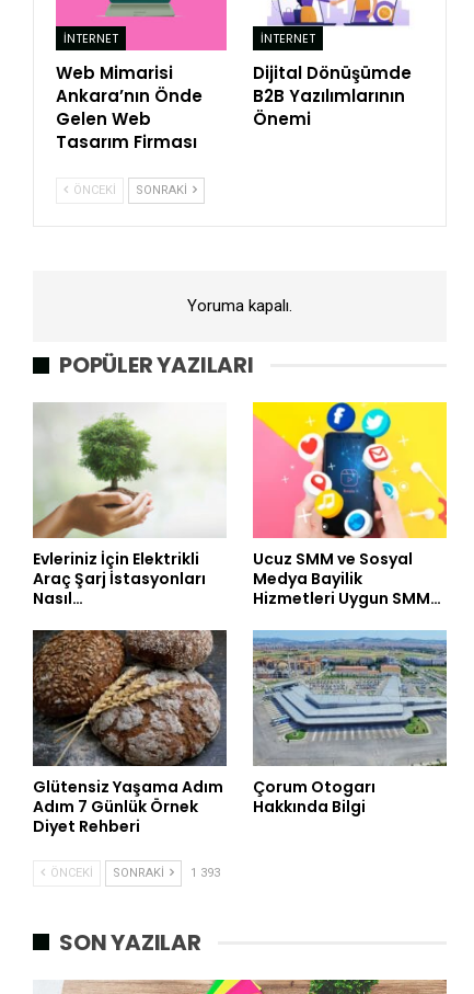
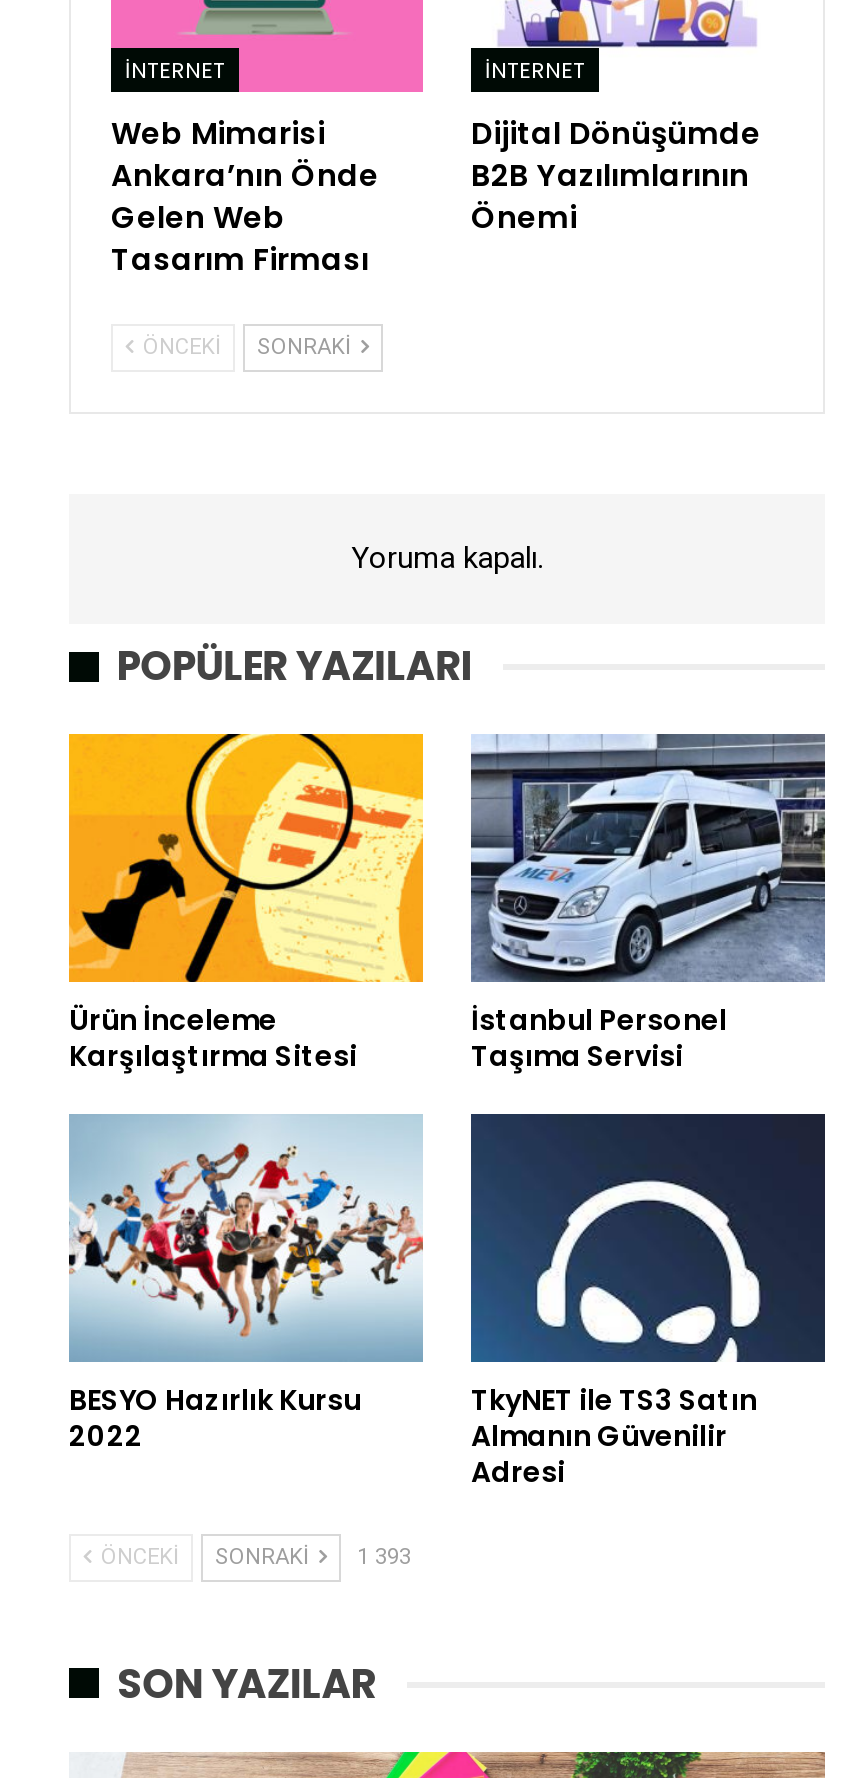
- [image]
- Evleriniz İçin Elektrikli
- Araç Şarj İstasyonları
- Nasıl…
+ [image]
+ Ürün İnceleme
+ Karşılaştırma Sitesi

- [image]
- Ucuz SMM ve Sosyal
- Medya Bayilik
- Hizmetleri Uygun SMM…
+ [image]
+ İstanbul Personel
+ Taşıma Servisi

- [image]
- Glütensiz Yaşama Adım
- Adım 7 Günlük Örnek
- Diyet Rehberi
+ [image]
+ BESYO Hazırlık Kursu
+ 2022

- [image]
- Çorum Otogarı
- Hakkında Bilgi
+ [image]
+ TkyNET ile TS3 Satın
+ Almanın Güvenilir
+ Adresi
